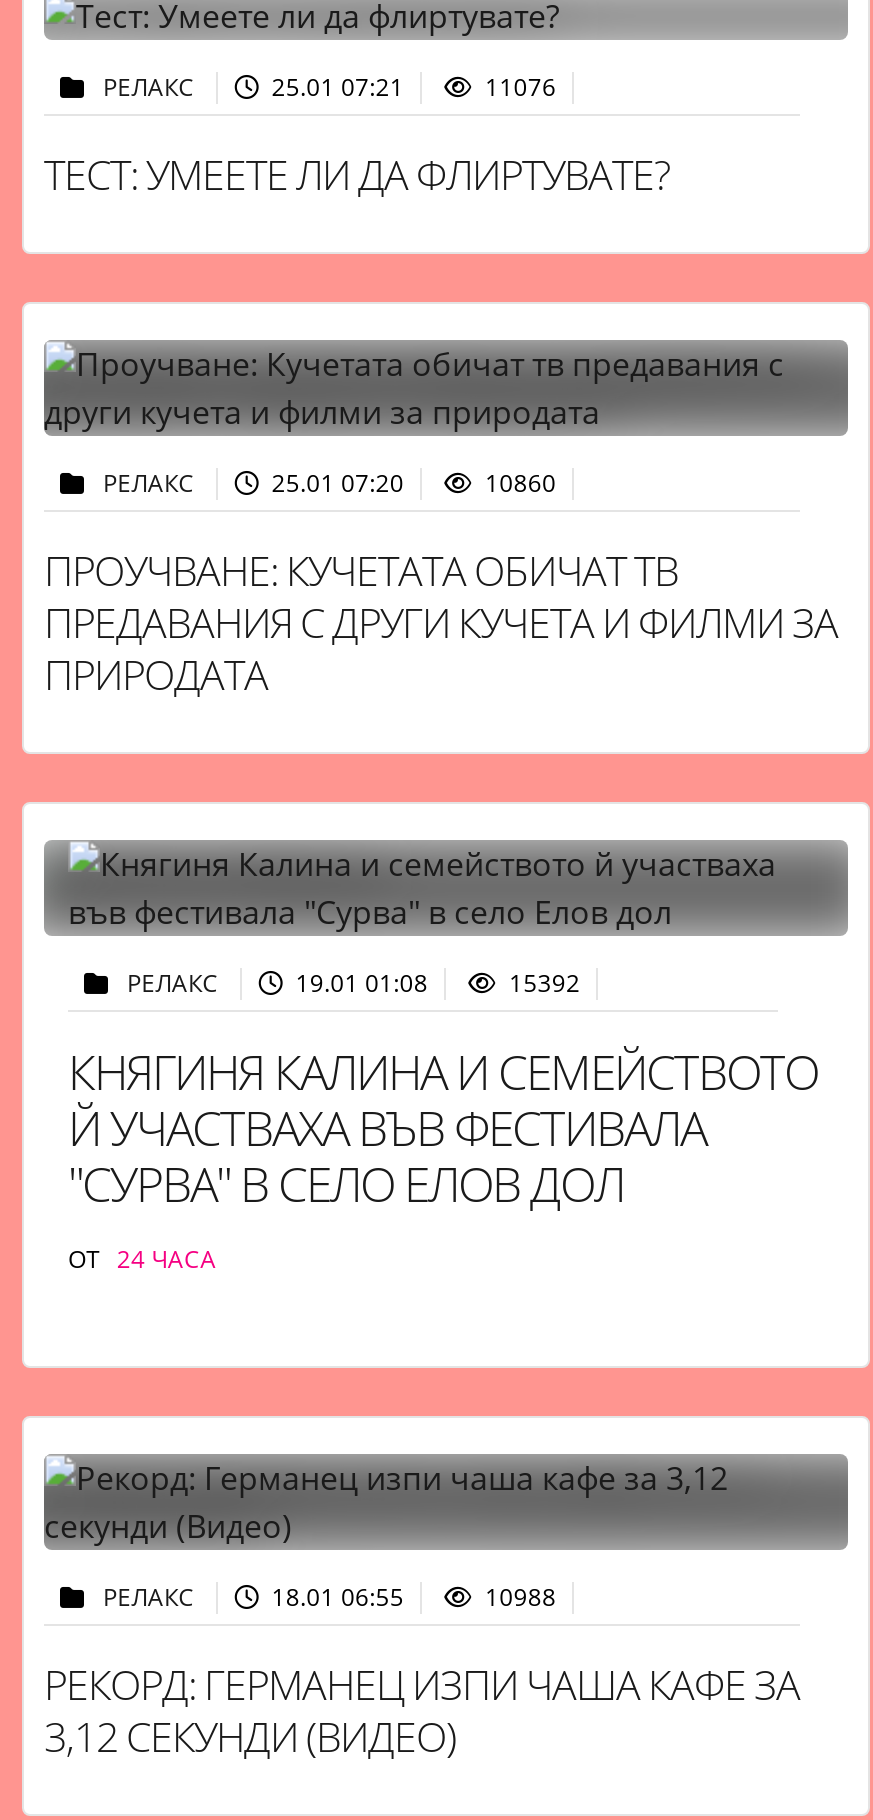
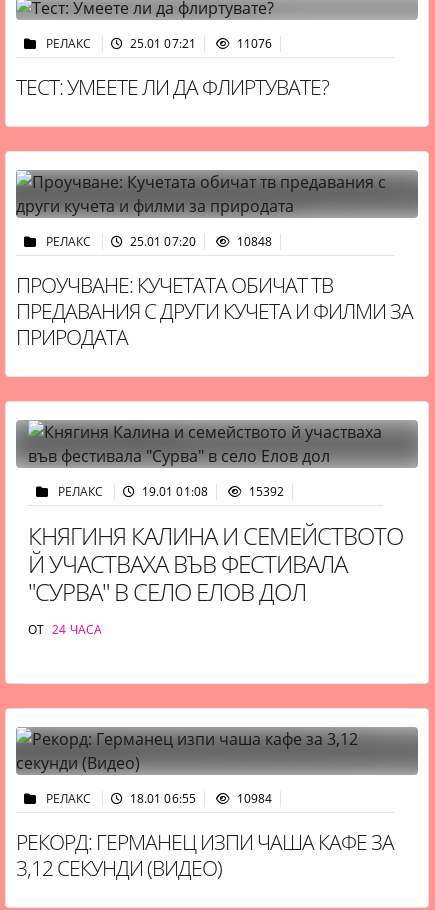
- 10860
+ 10848

- 10988
+ 10984
